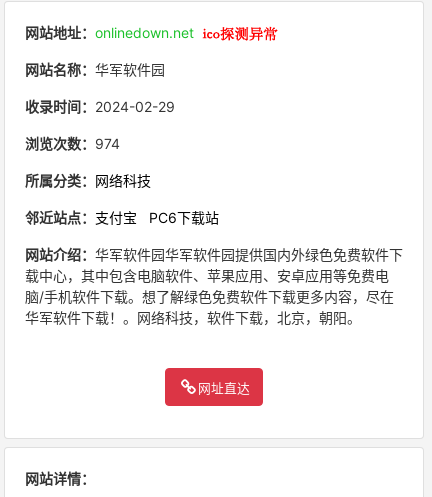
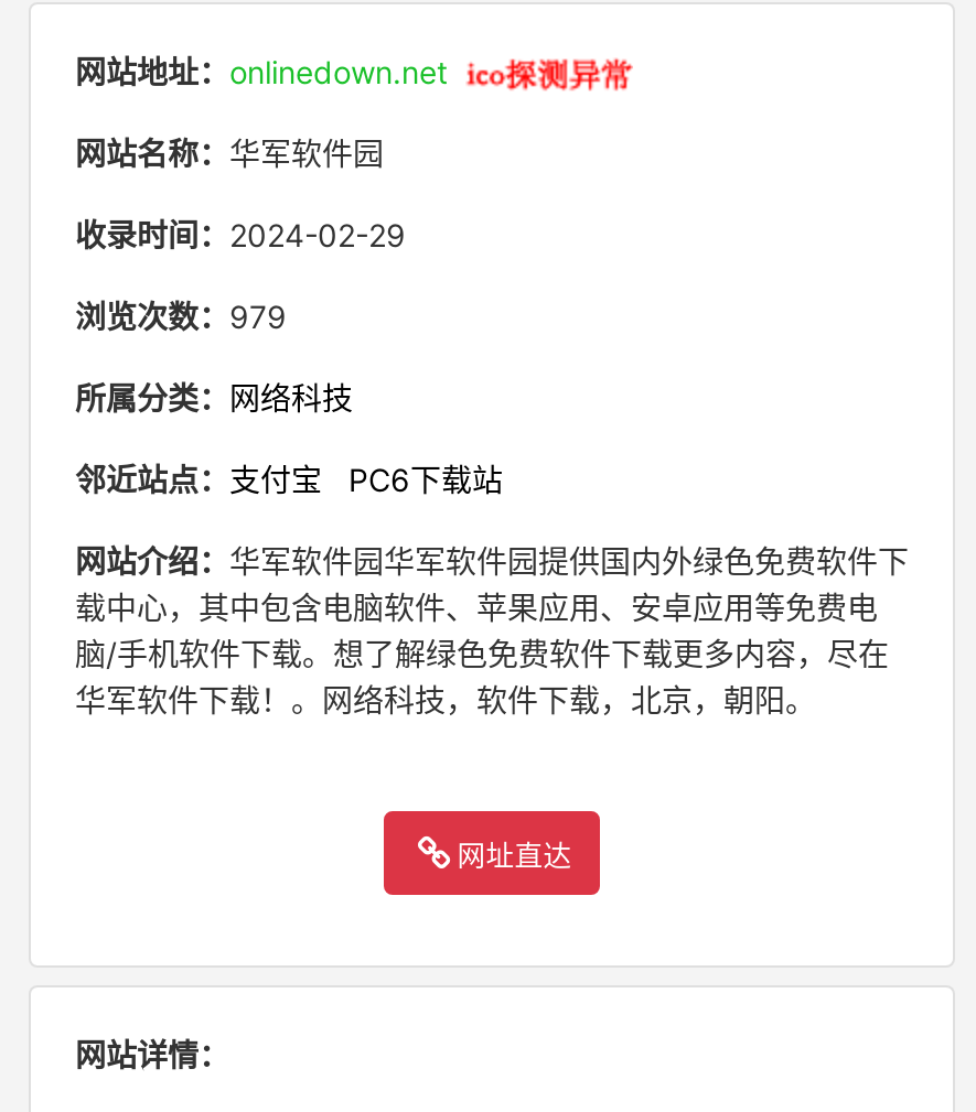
- 浏览次数：974
+ 浏览次数：979
